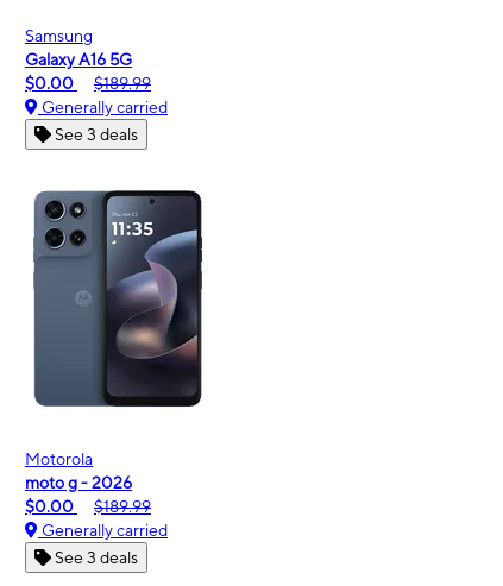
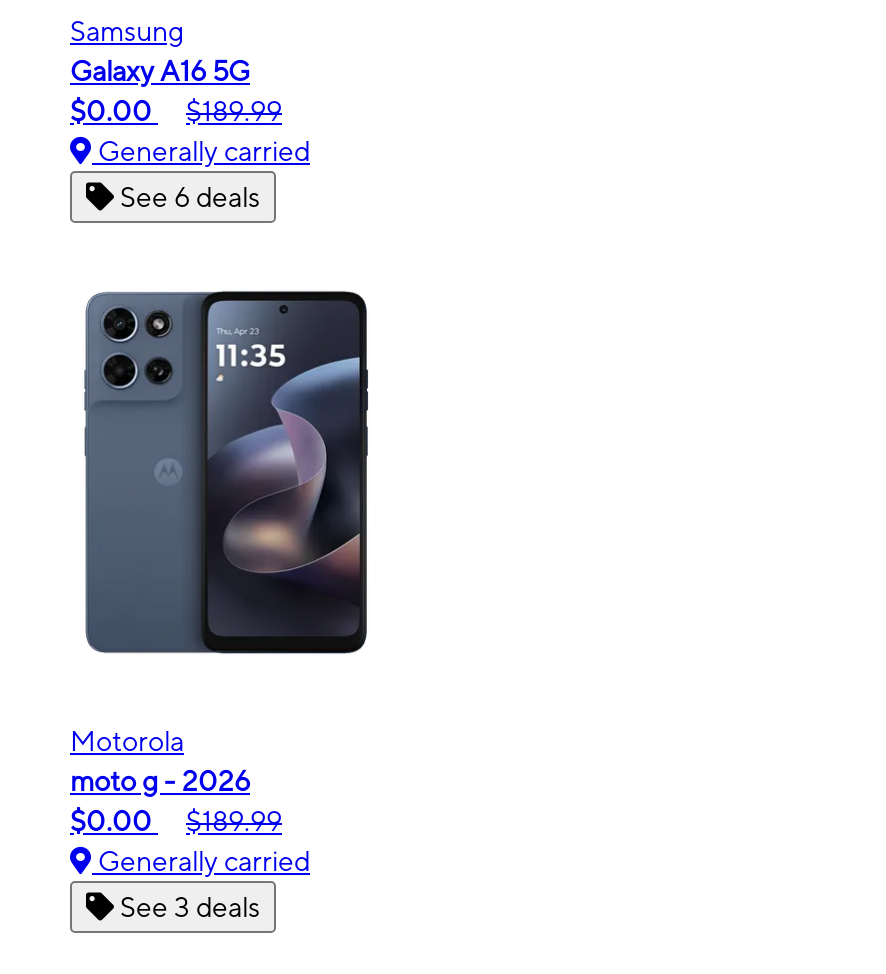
- See 3 deals
+ See 6 deals
